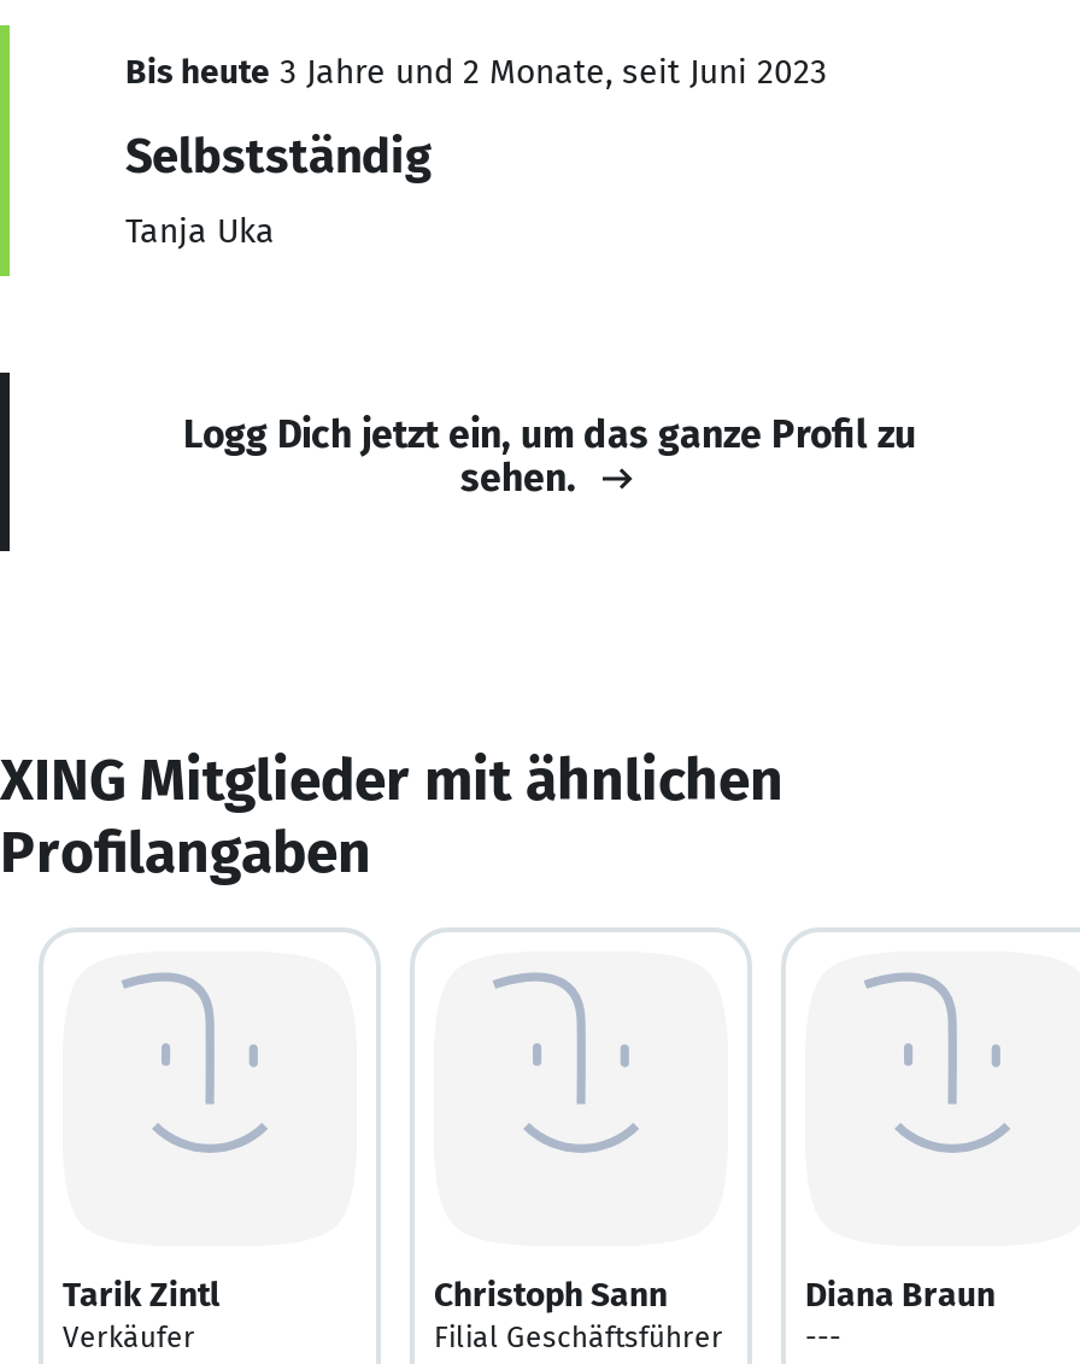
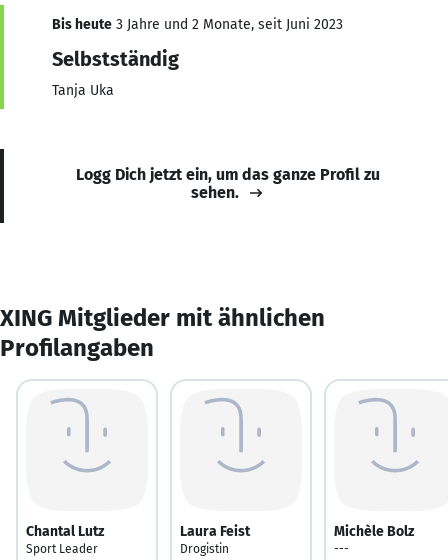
- Tarik Zintl
- Verkäufer
+ Chantal Lutz
+ Sport Leader

- Christoph Sann
- Filial Geschäftsführer
+ Laura Feist
+ Drogistin

- Diana Braun
+ Michèle Bolz
